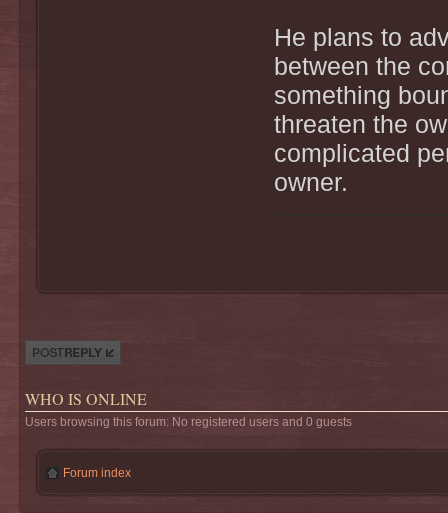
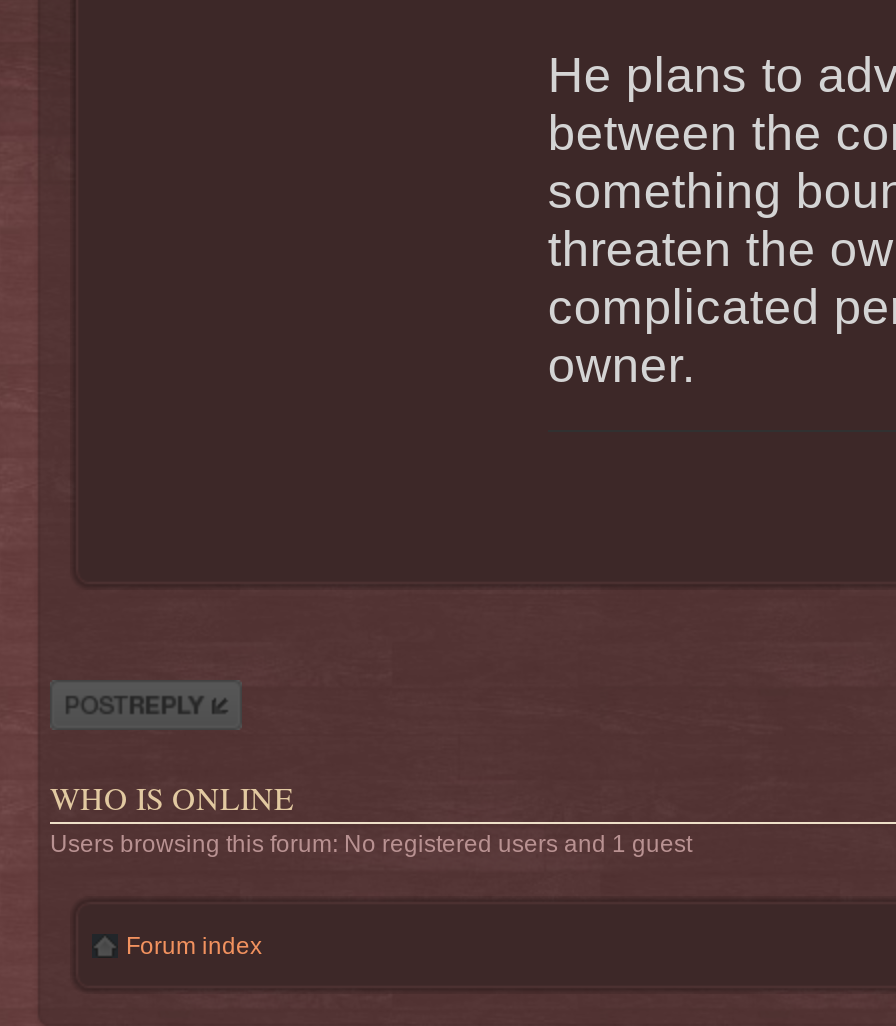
- Users browsing this forum: No registered users and 0 guests
+ Users browsing this forum: No registered users and 1 guest
